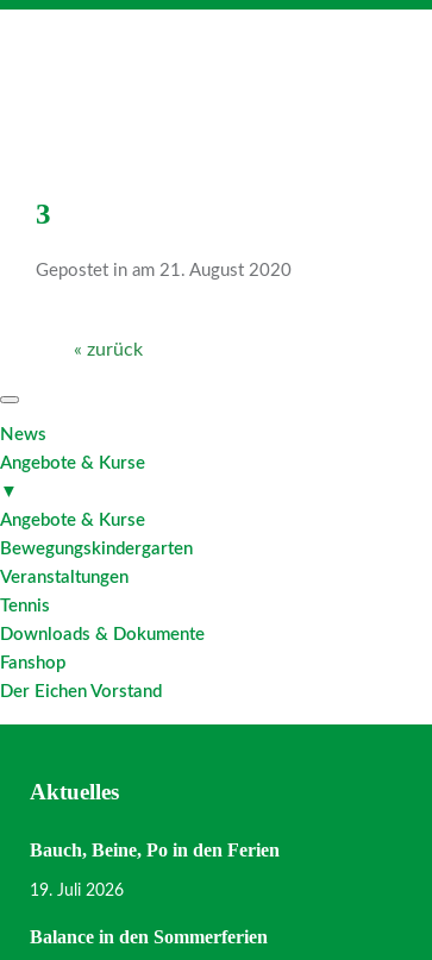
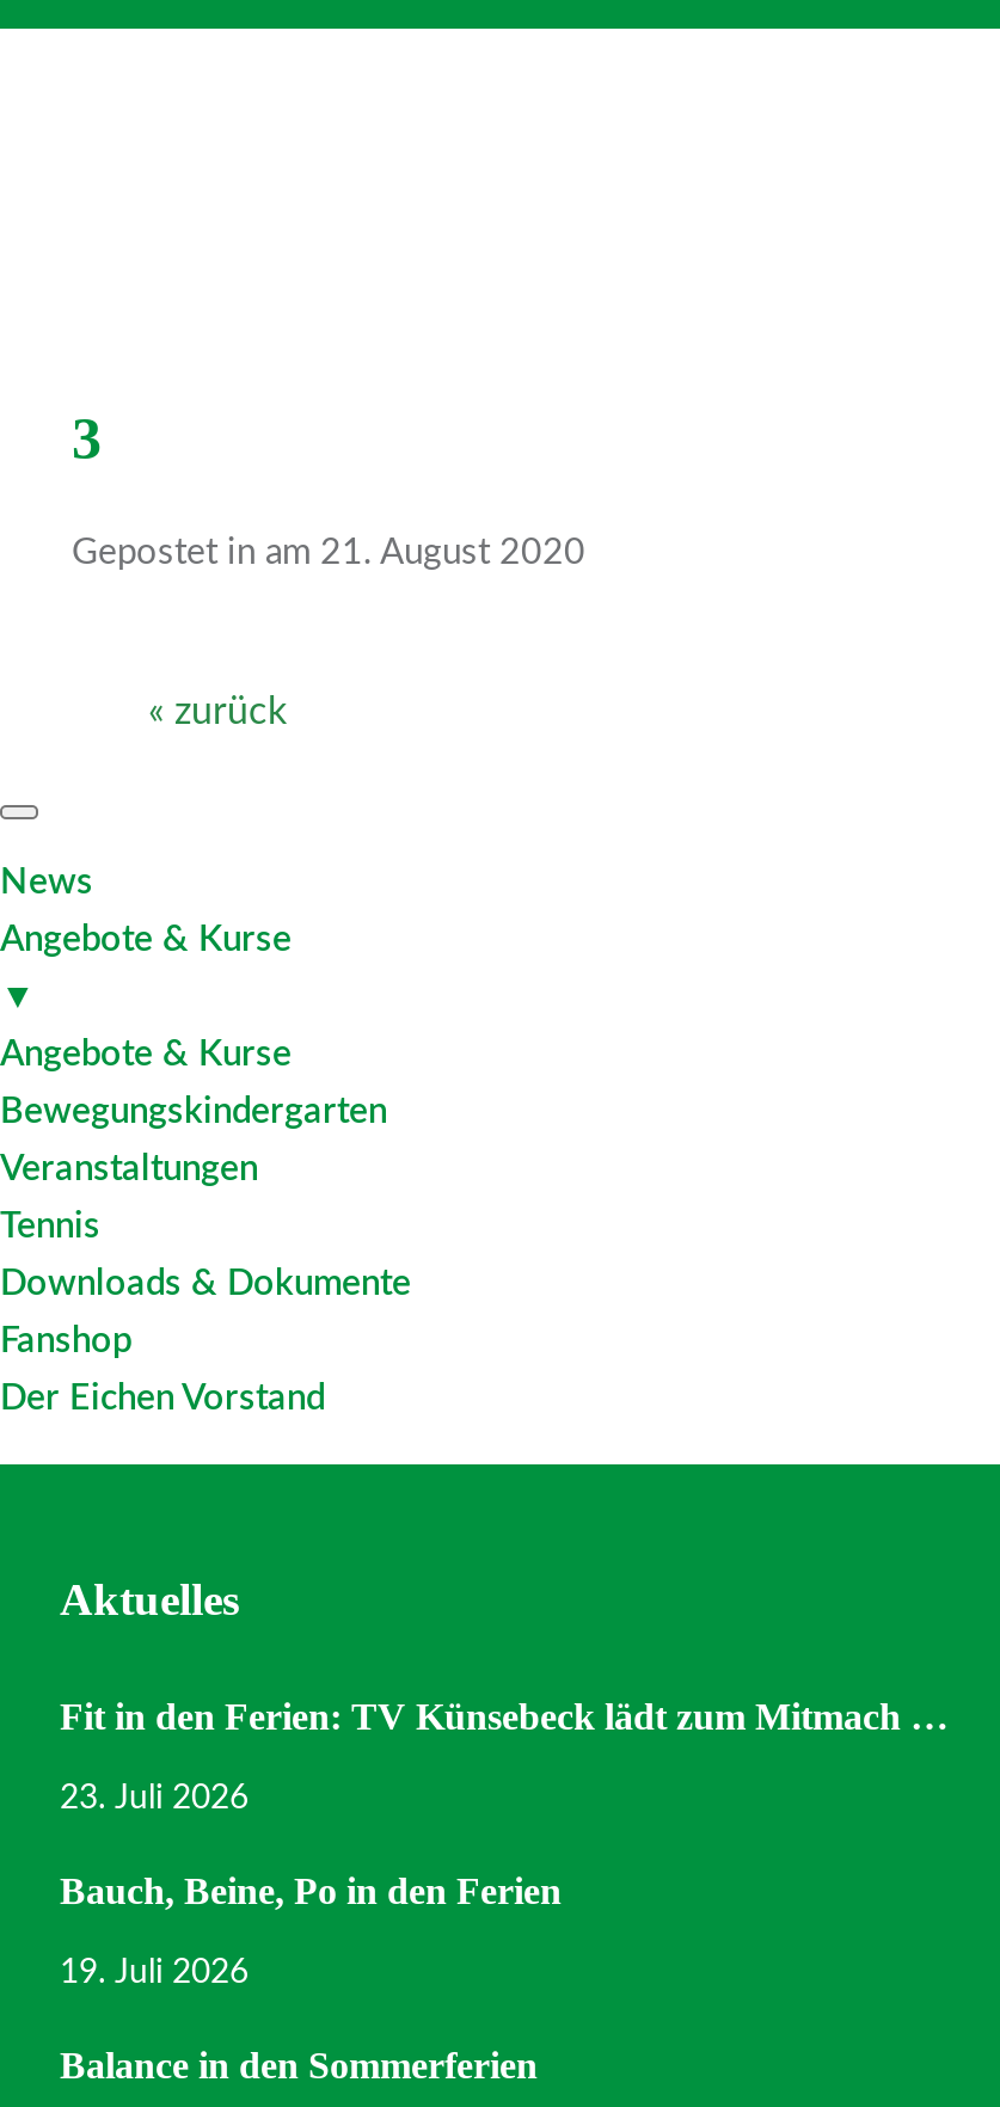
+ Fit in den Ferien: TV Künsebeck lädt zum Mitmach …
+ 23. Juli 2026
